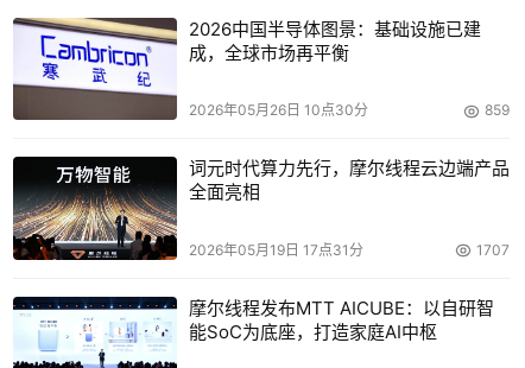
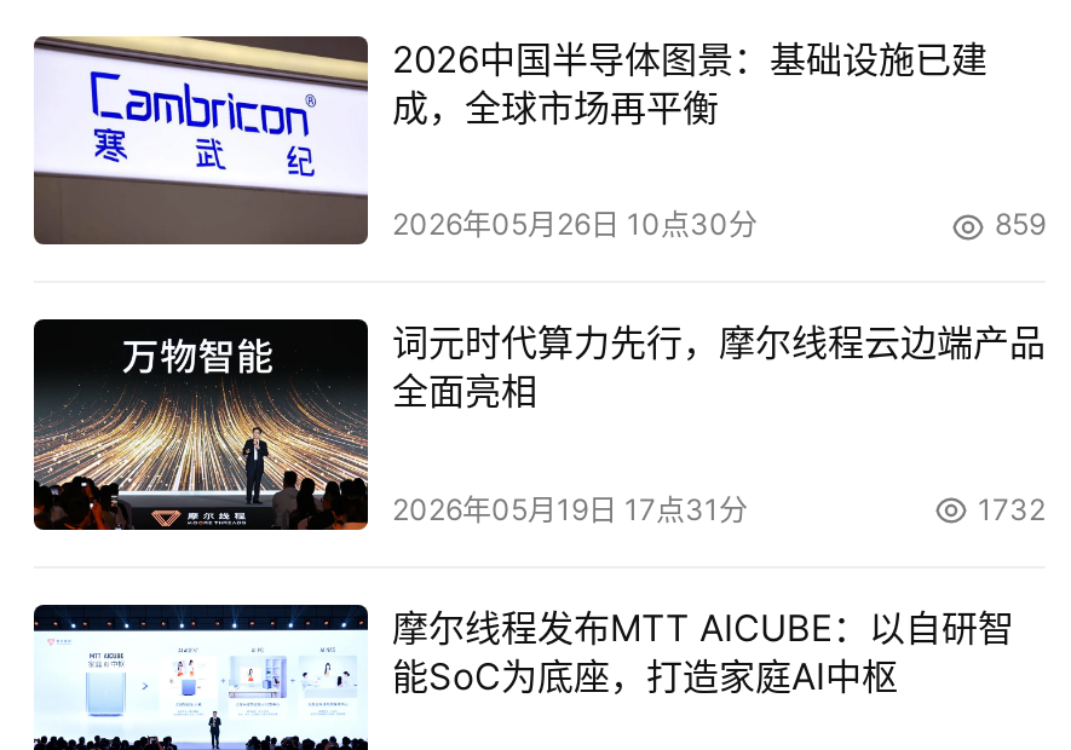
- 1707
+ 1732
